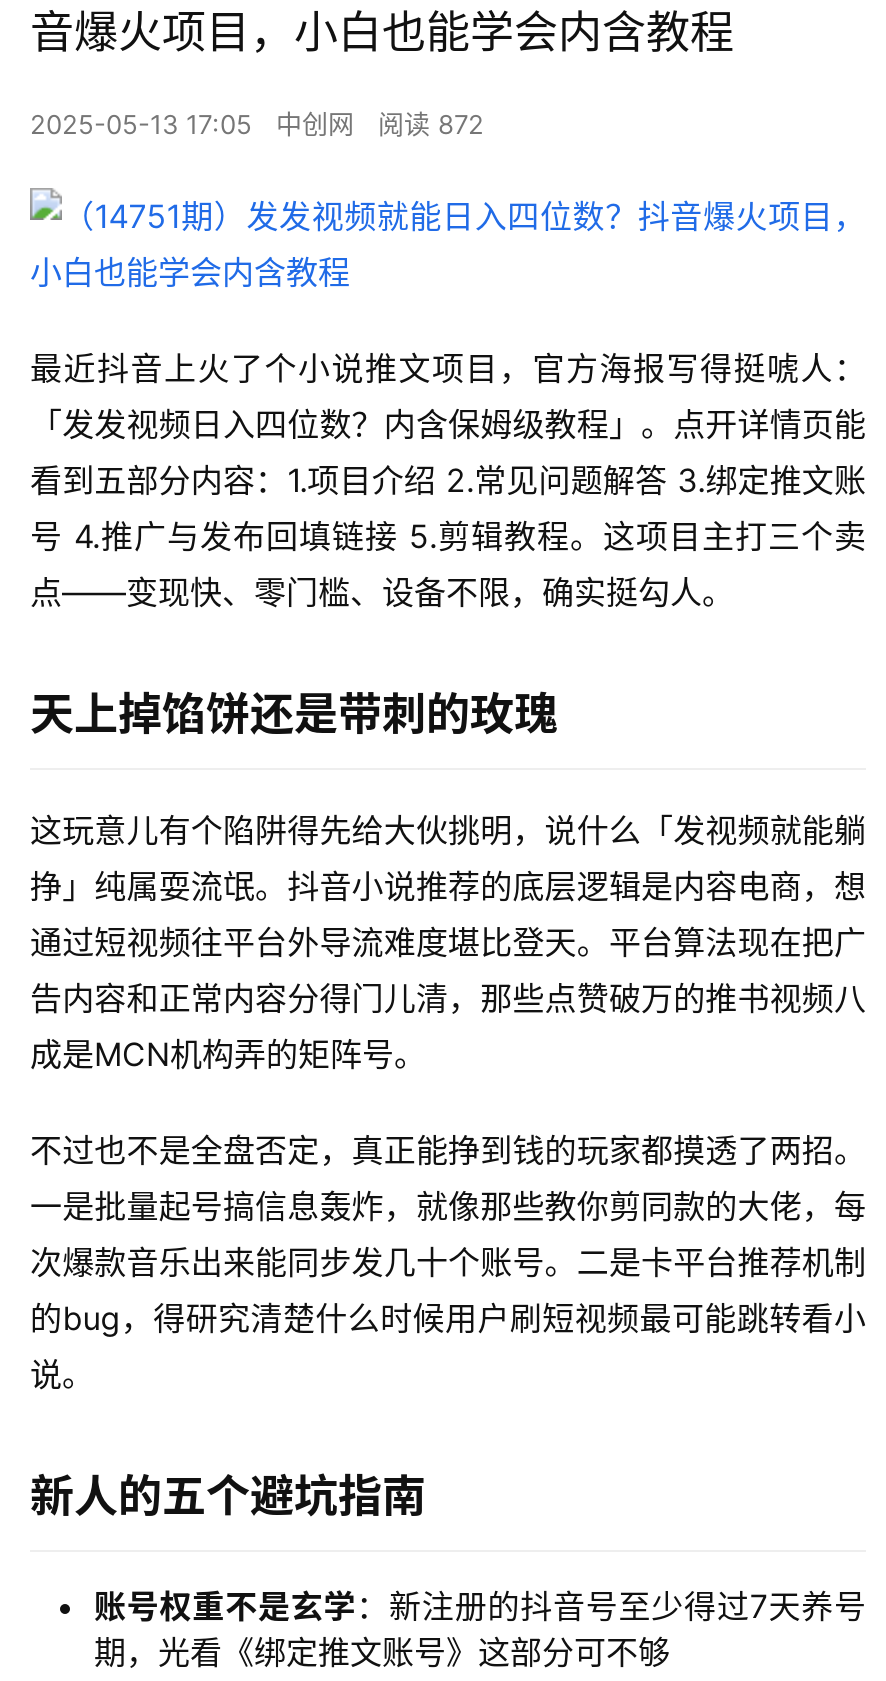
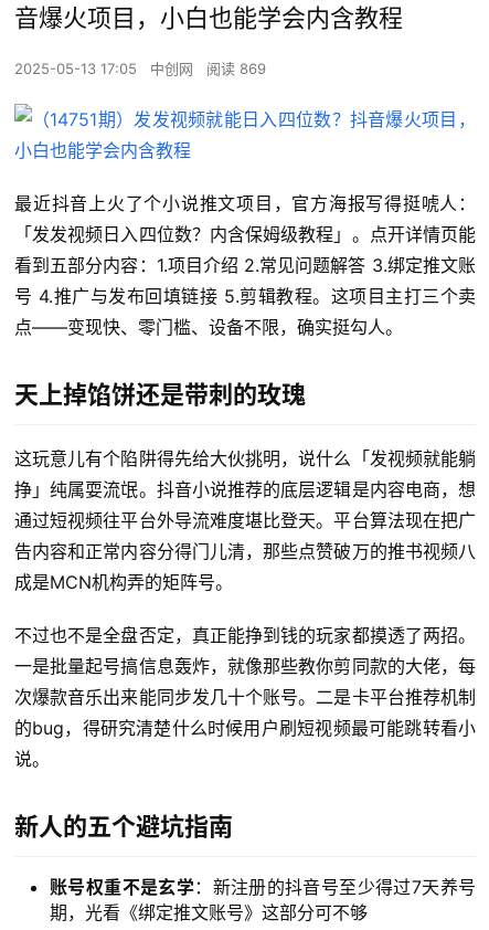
- 2025-05-13 17:05 中创网 阅读 872
+ 2025-05-13 17:05 中创网 阅读 869
